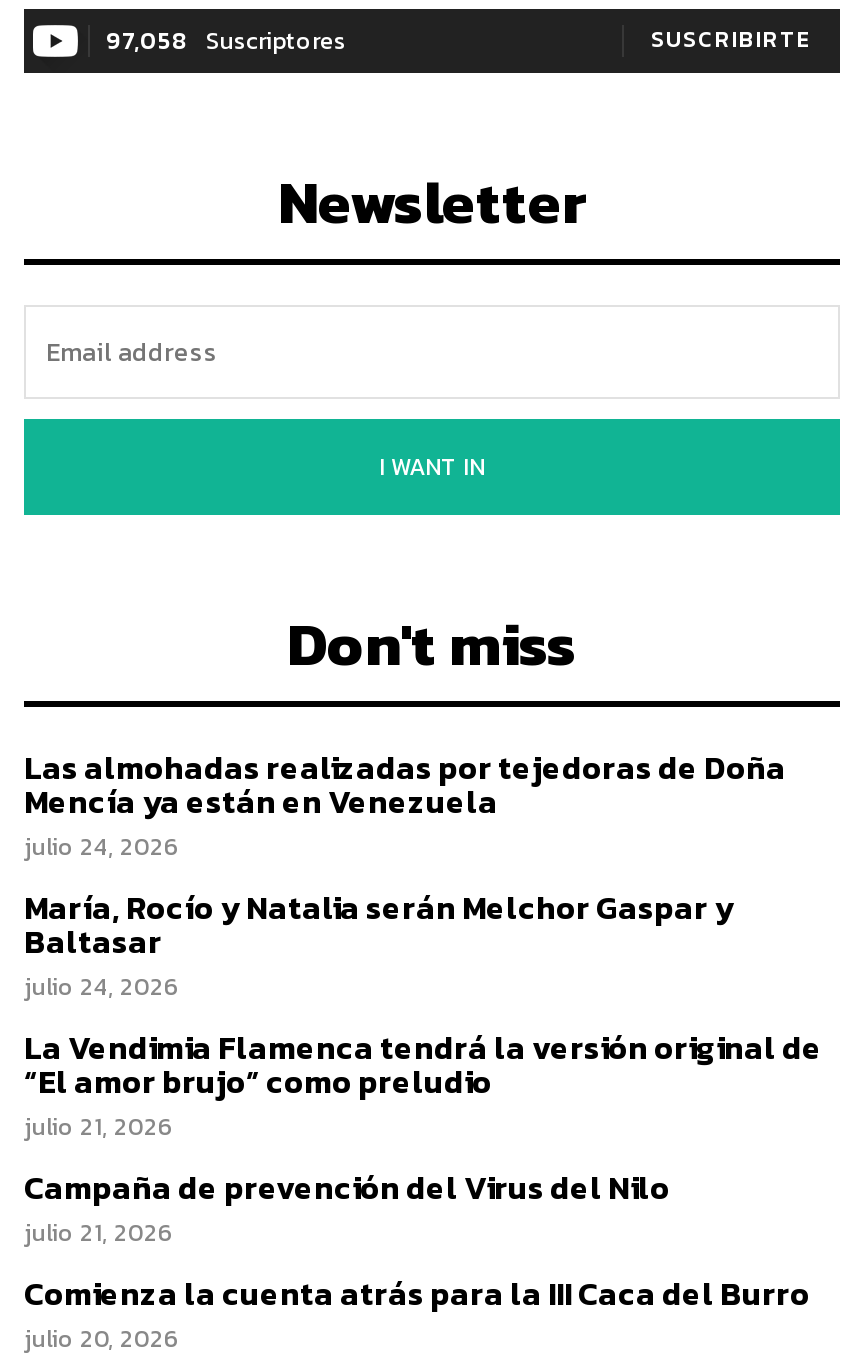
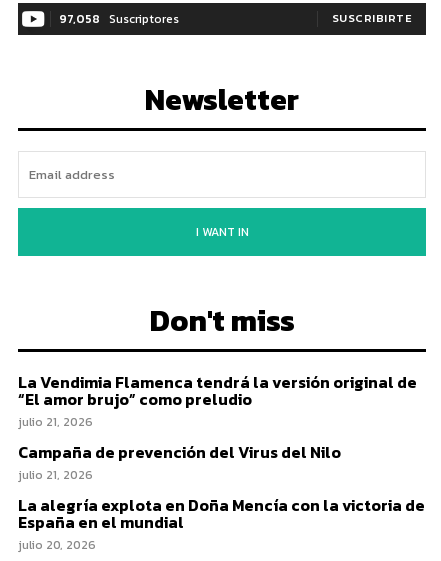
- Las almohadas realizadas por tejedoras de Doña
- Mencía ya están en Venezuela
- julio 24, 2026
- María, Rocío y Natalia serán Melchor Gaspar y
- Baltasar
- julio 24, 2026

moved up: La Vendimia Flamenca tendrá la versión original de | “El amor brujo” como preludio | julio 21, 2026 | Campaña de prevención del Virus del Nilo | julio 21, 2026

- Comienza la cuenta atrás para la III Caca del Burro
+ La alegría explota en Doña Mencía con la victoria de
+ España en el mundial
